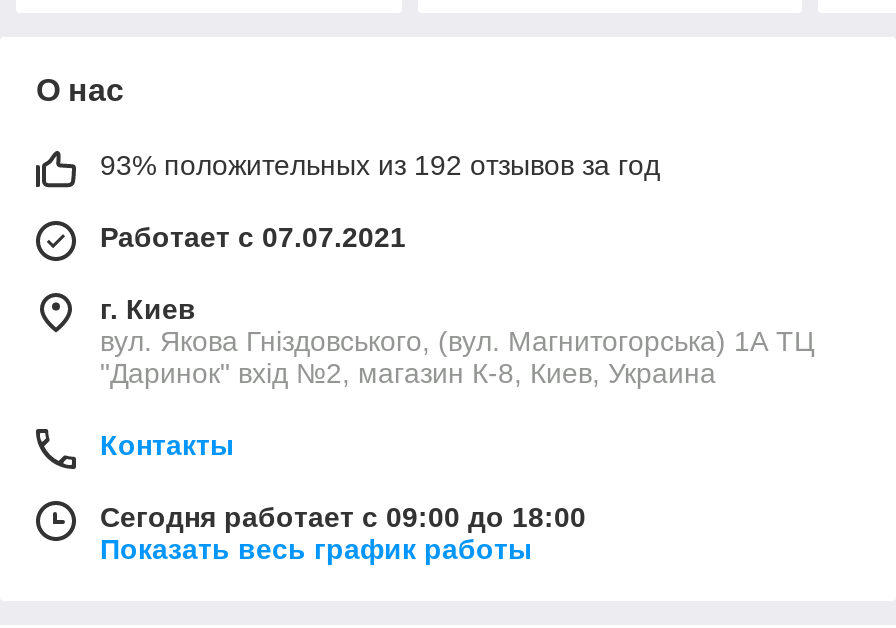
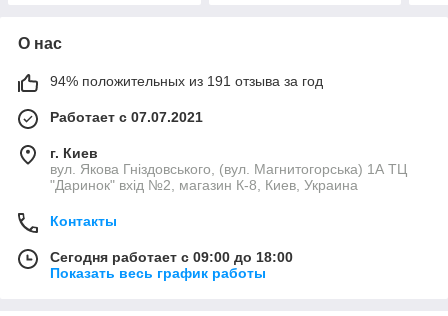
- 93% положительных из 192 отзывов за год
+ 94% положительных из 191 отзыва за год
